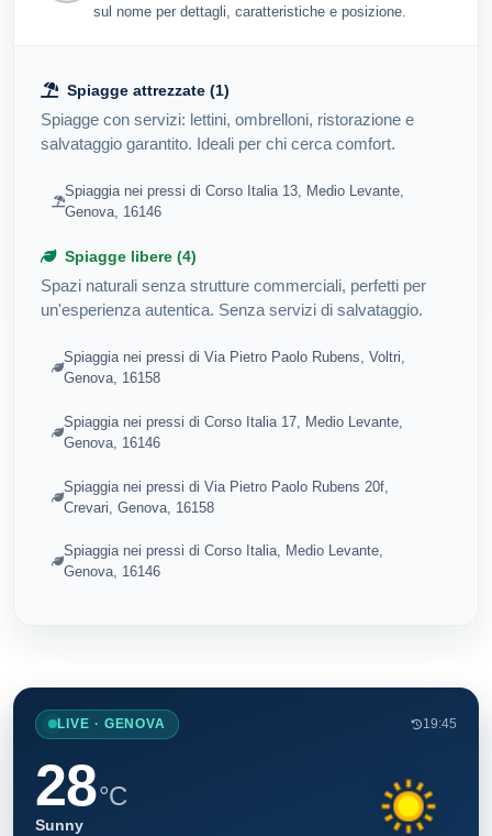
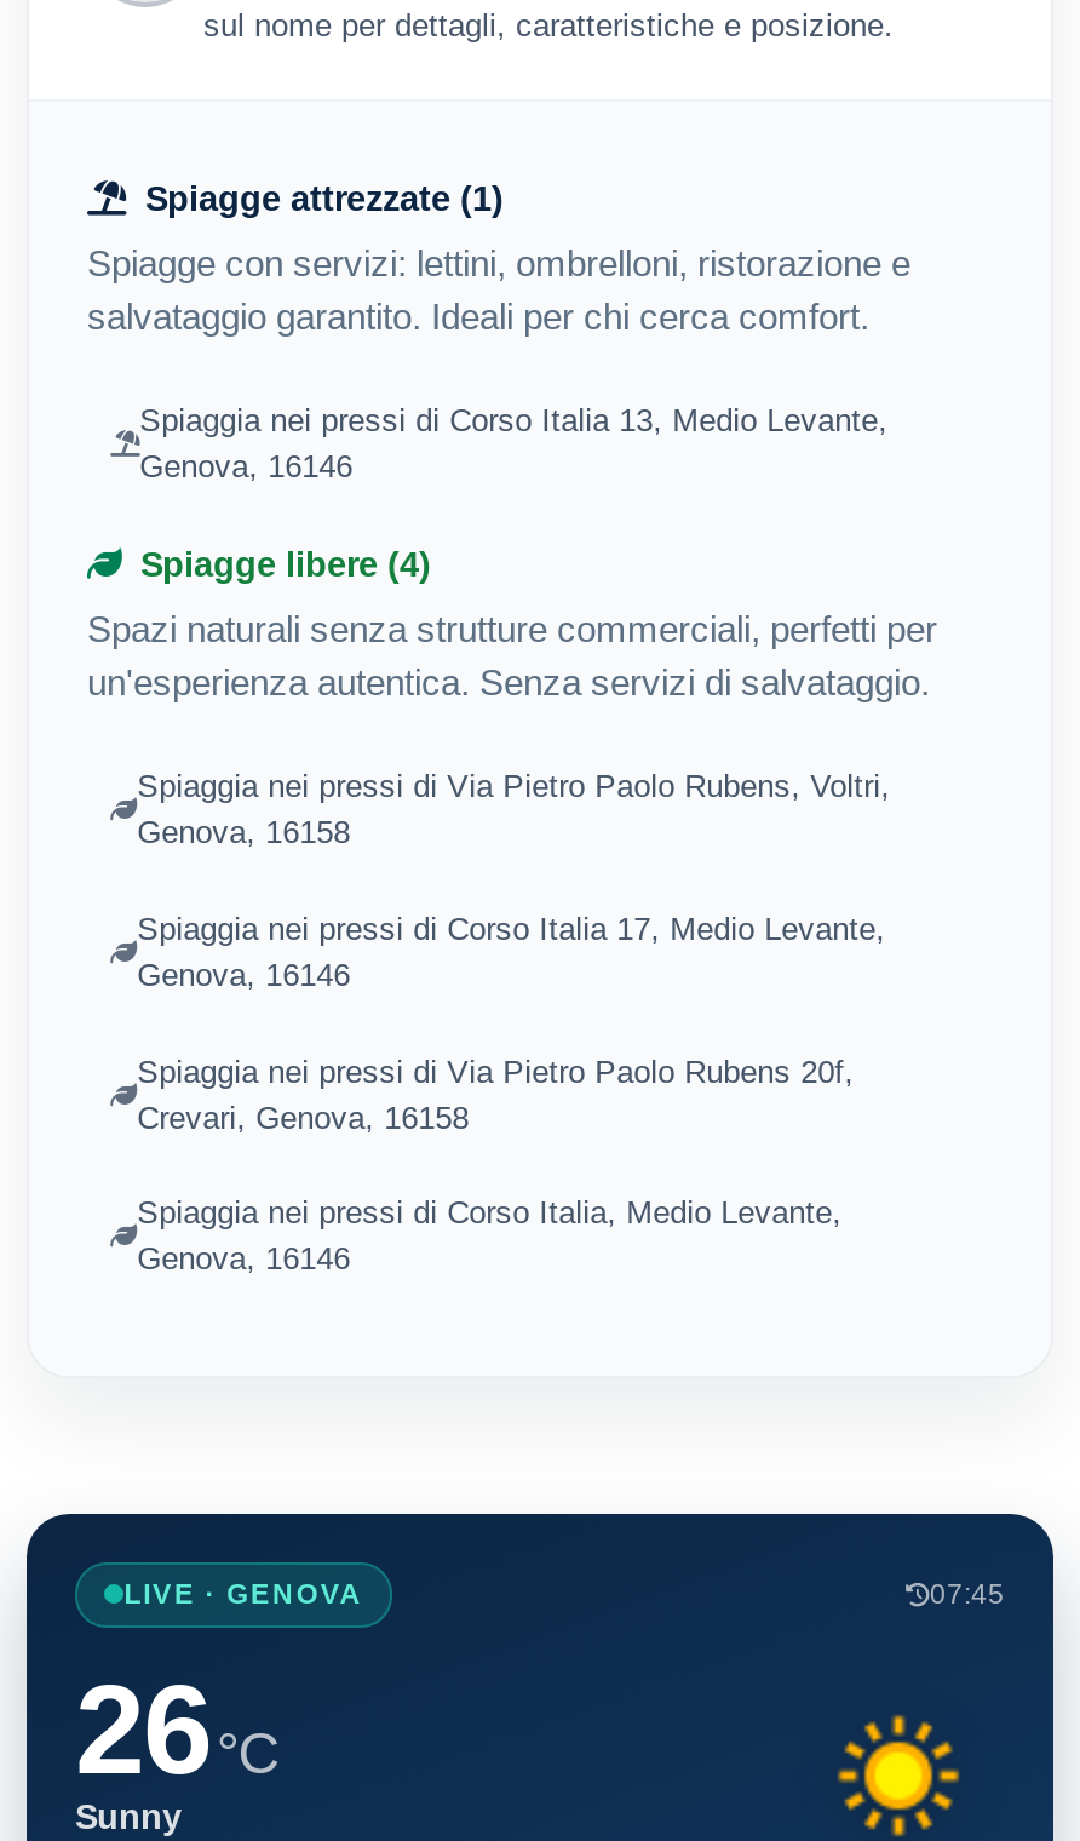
- 19:45
+ 07:45

- 28 °C
+ 26 °C
